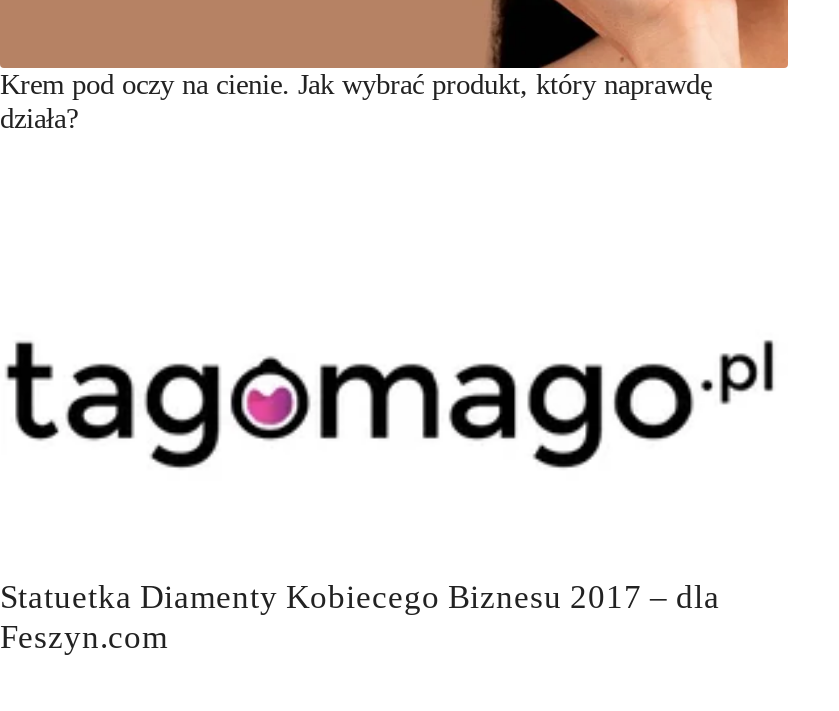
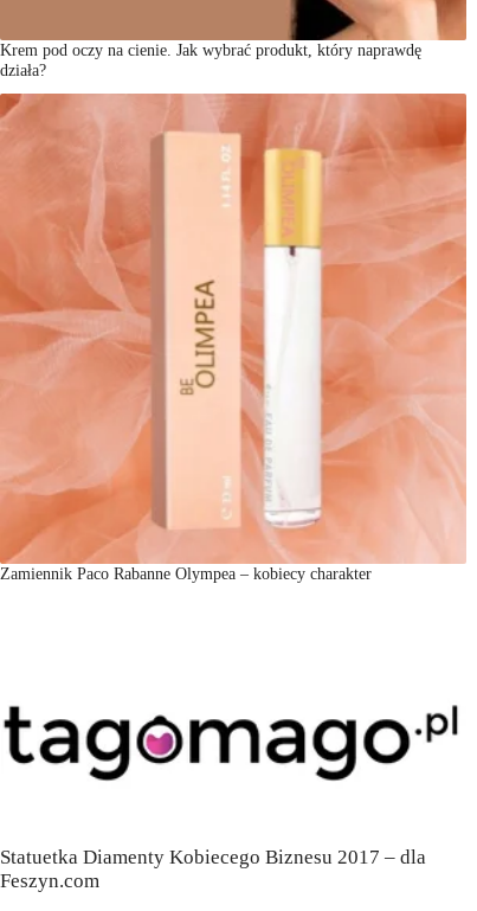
+ [image]
+ Zamiennik Paco Rabanne Olympea – kobiecy charakter
